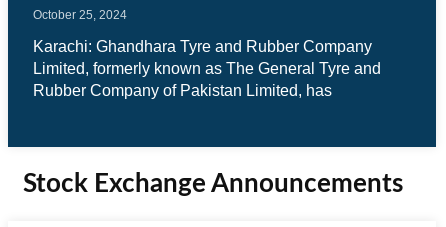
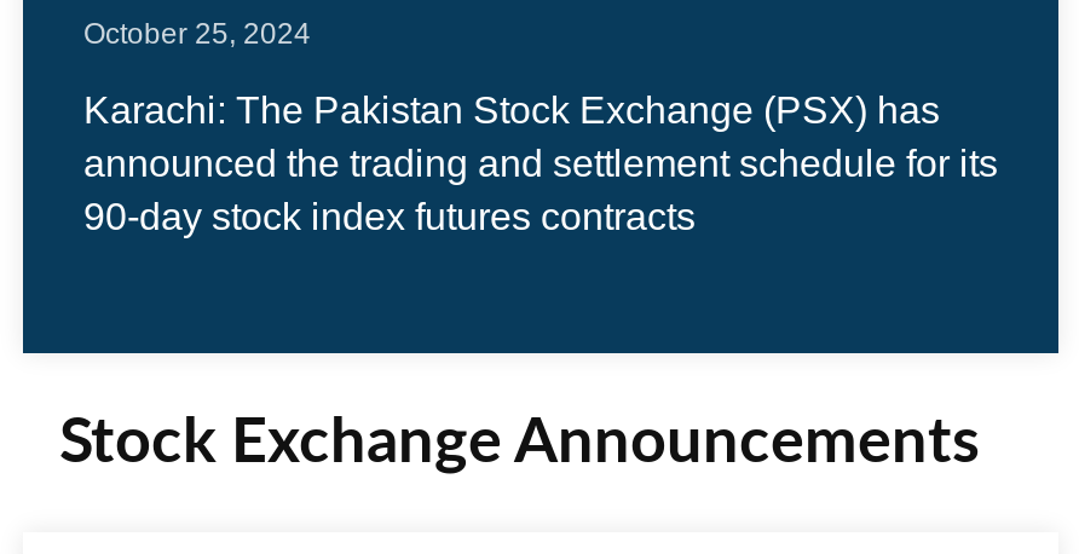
- Karachi: Ghandhara Tyre and Rubber Company
- Limited, formerly known as The General Tyre and
- Rubber Company of Pakistan Limited, has
+ Karachi: The Pakistan Stock Exchange (PSX) has
+ announced the trading and settlement schedule for its
+ 90-day stock index futures contracts
